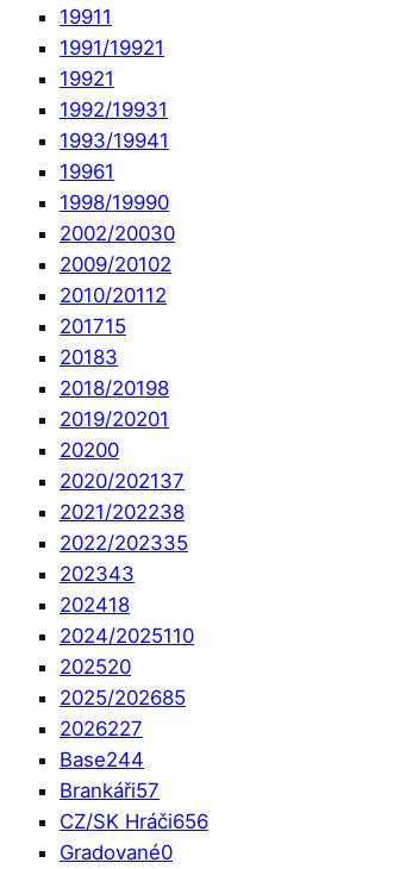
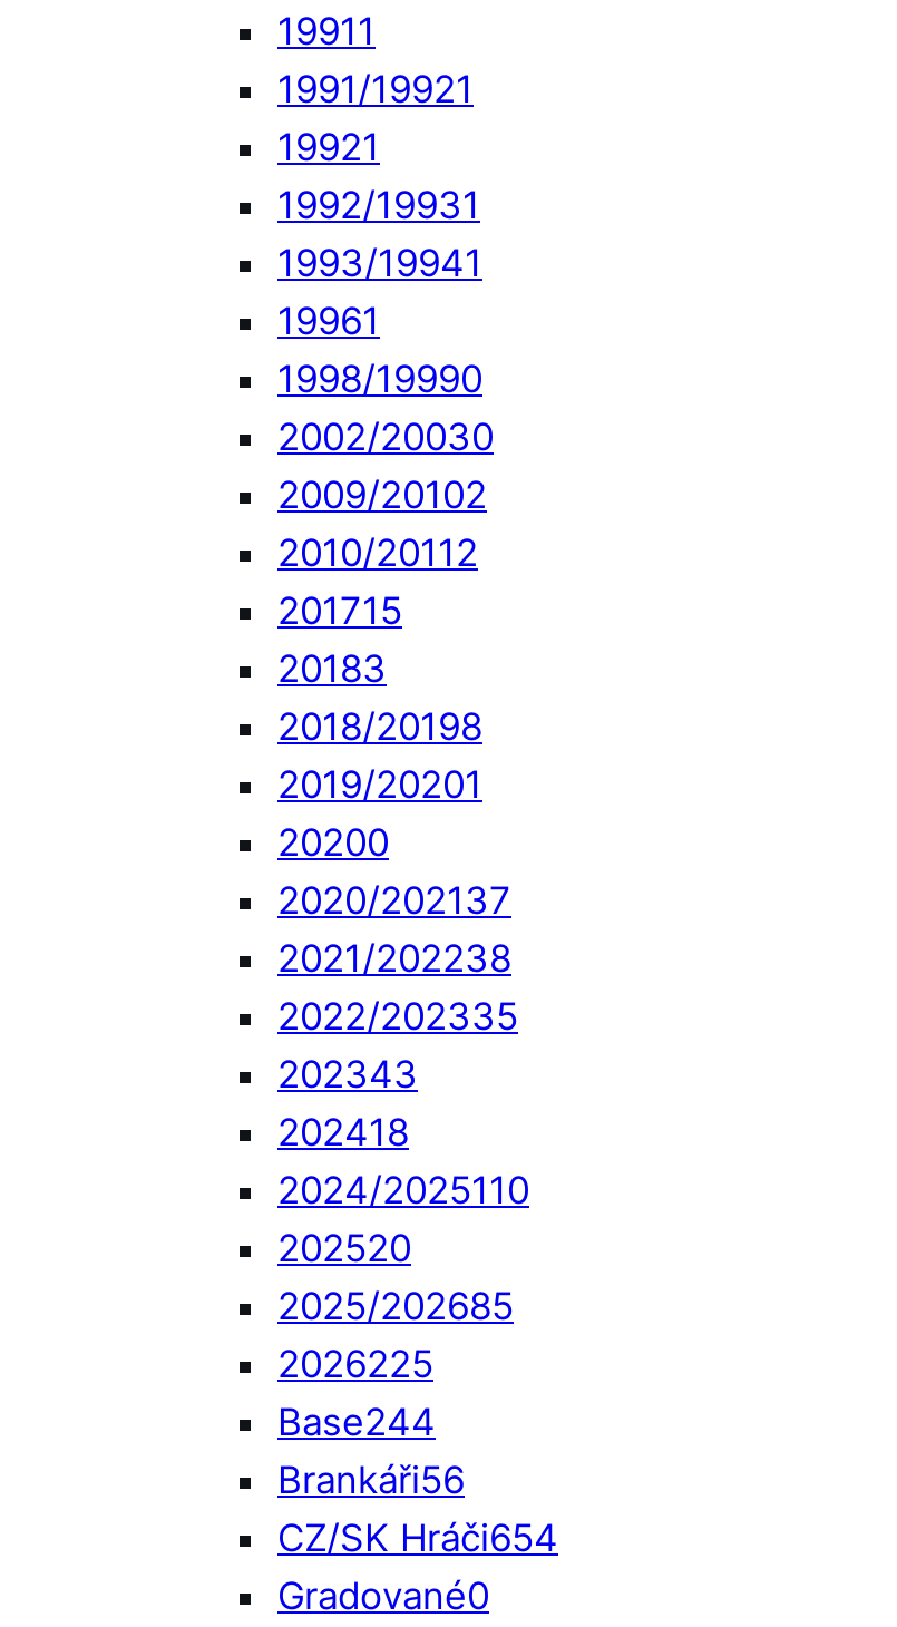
- 2026227
+ 2026225

- Brankáři57
+ Brankáři56

- CZ/SK Hráči656
+ CZ/SK Hráči654
